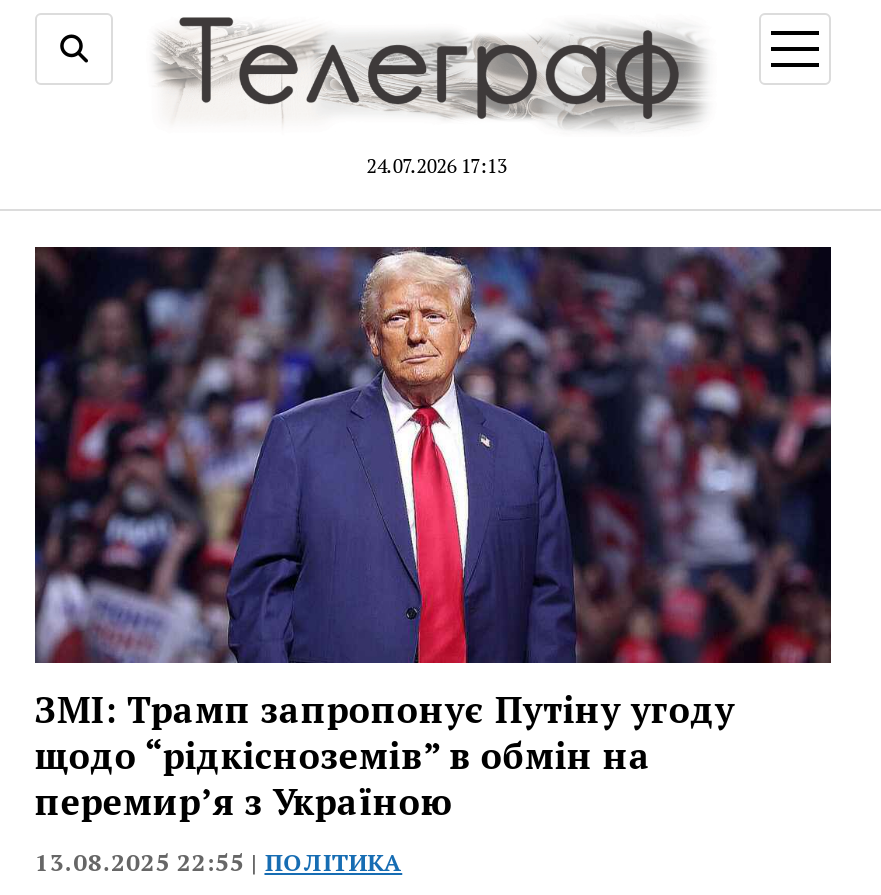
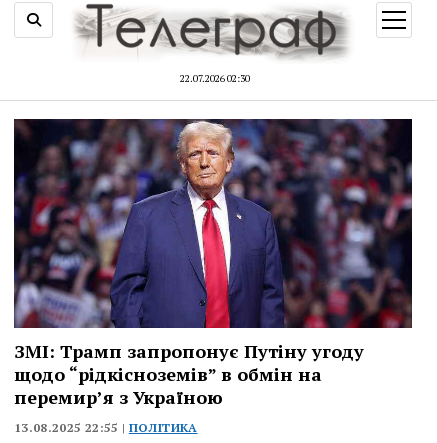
- 24.07.2026 17:13
+ 22.07.2026 02:30
